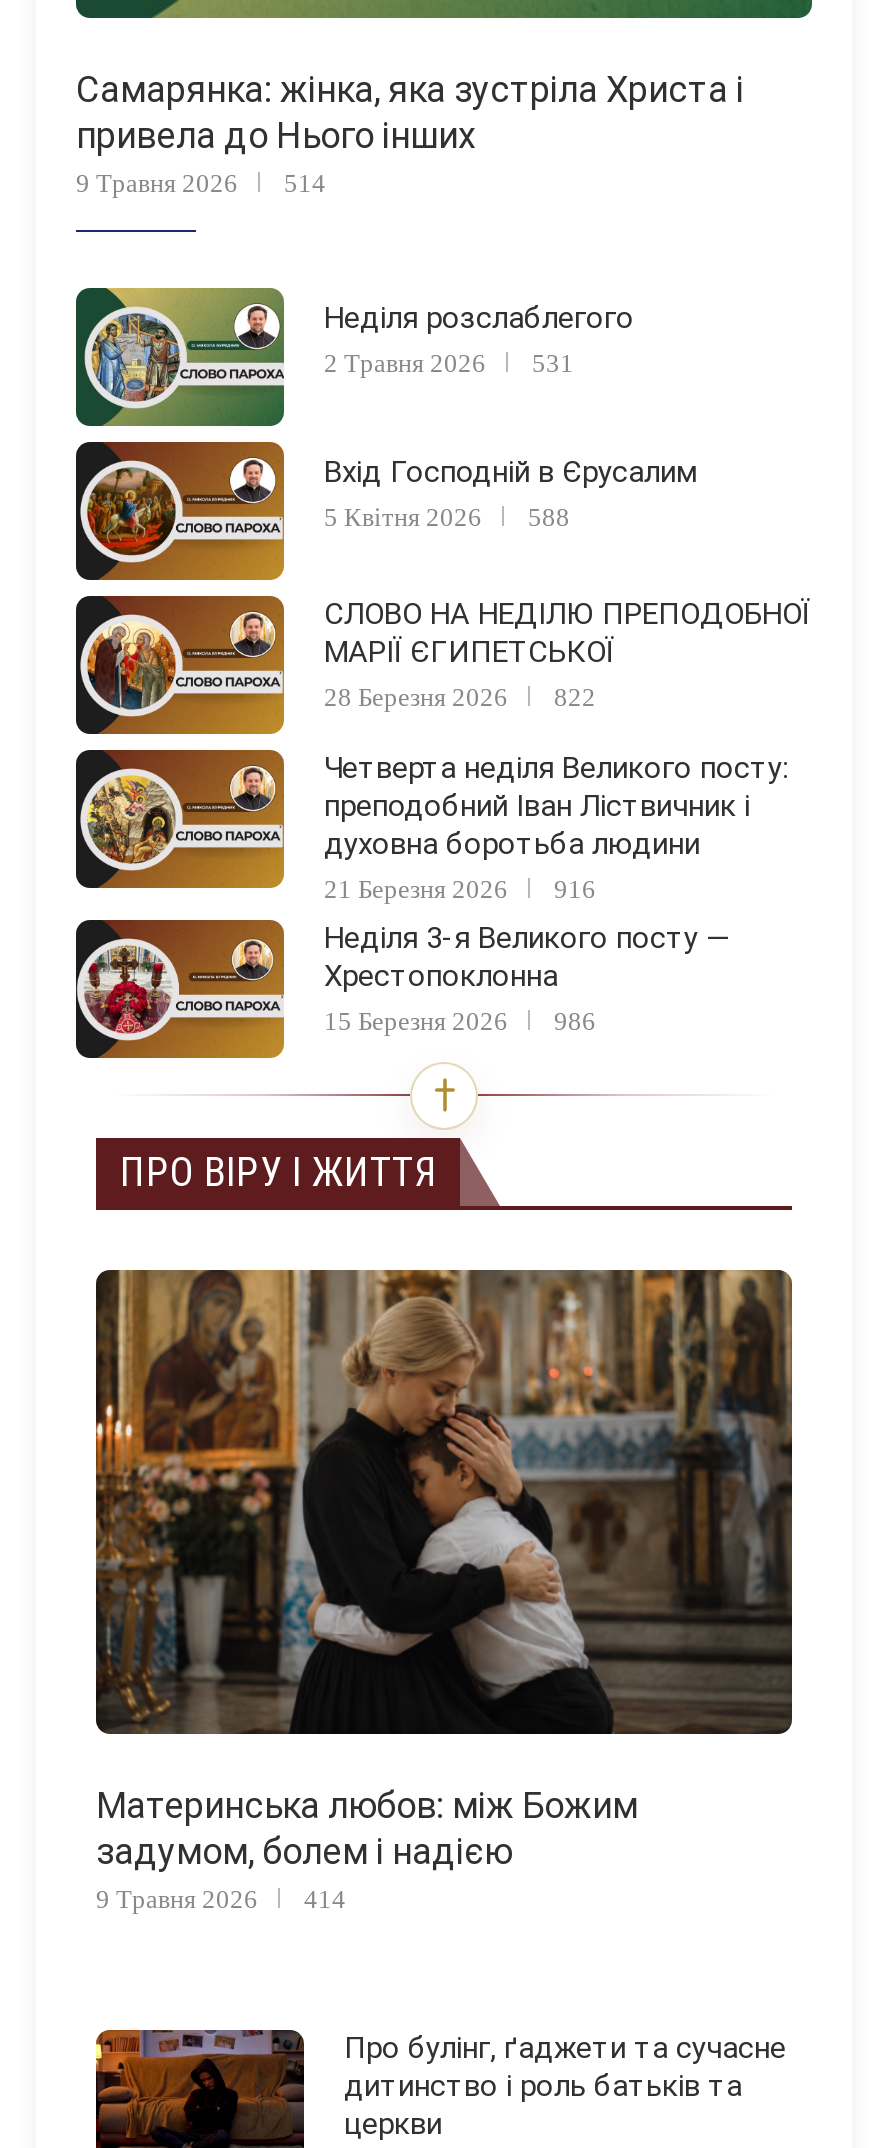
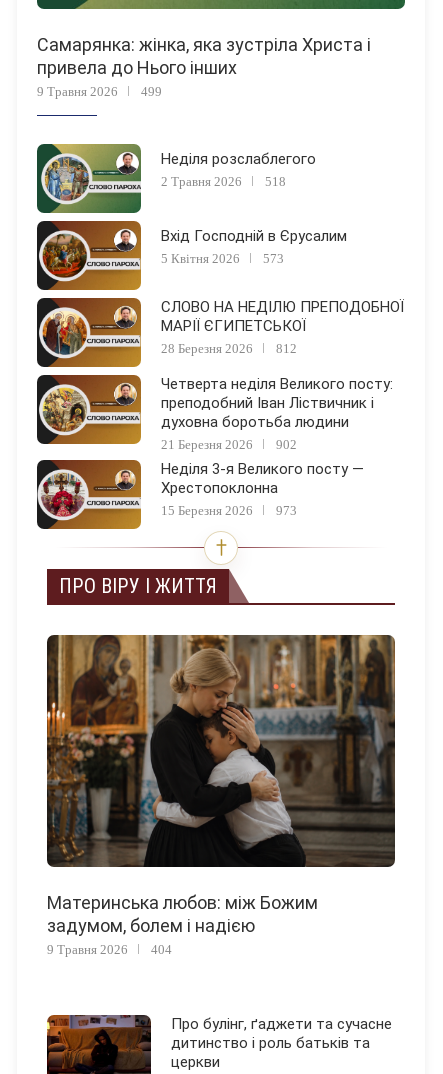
- 9 Травня 2026 514
+ 9 Травня 2026 499

- 2 Травня 2026 531
+ 2 Травня 2026 518

- 5 Квітня 2026 588
+ 5 Квітня 2026 573

- 28 Березня 2026 822
+ 28 Березня 2026 812

- 21 Березня 2026 916
+ 21 Березня 2026 902

- 15 Березня 2026 986
+ 15 Березня 2026 973

- 9 Травня 2026 414
+ 9 Травня 2026 404
